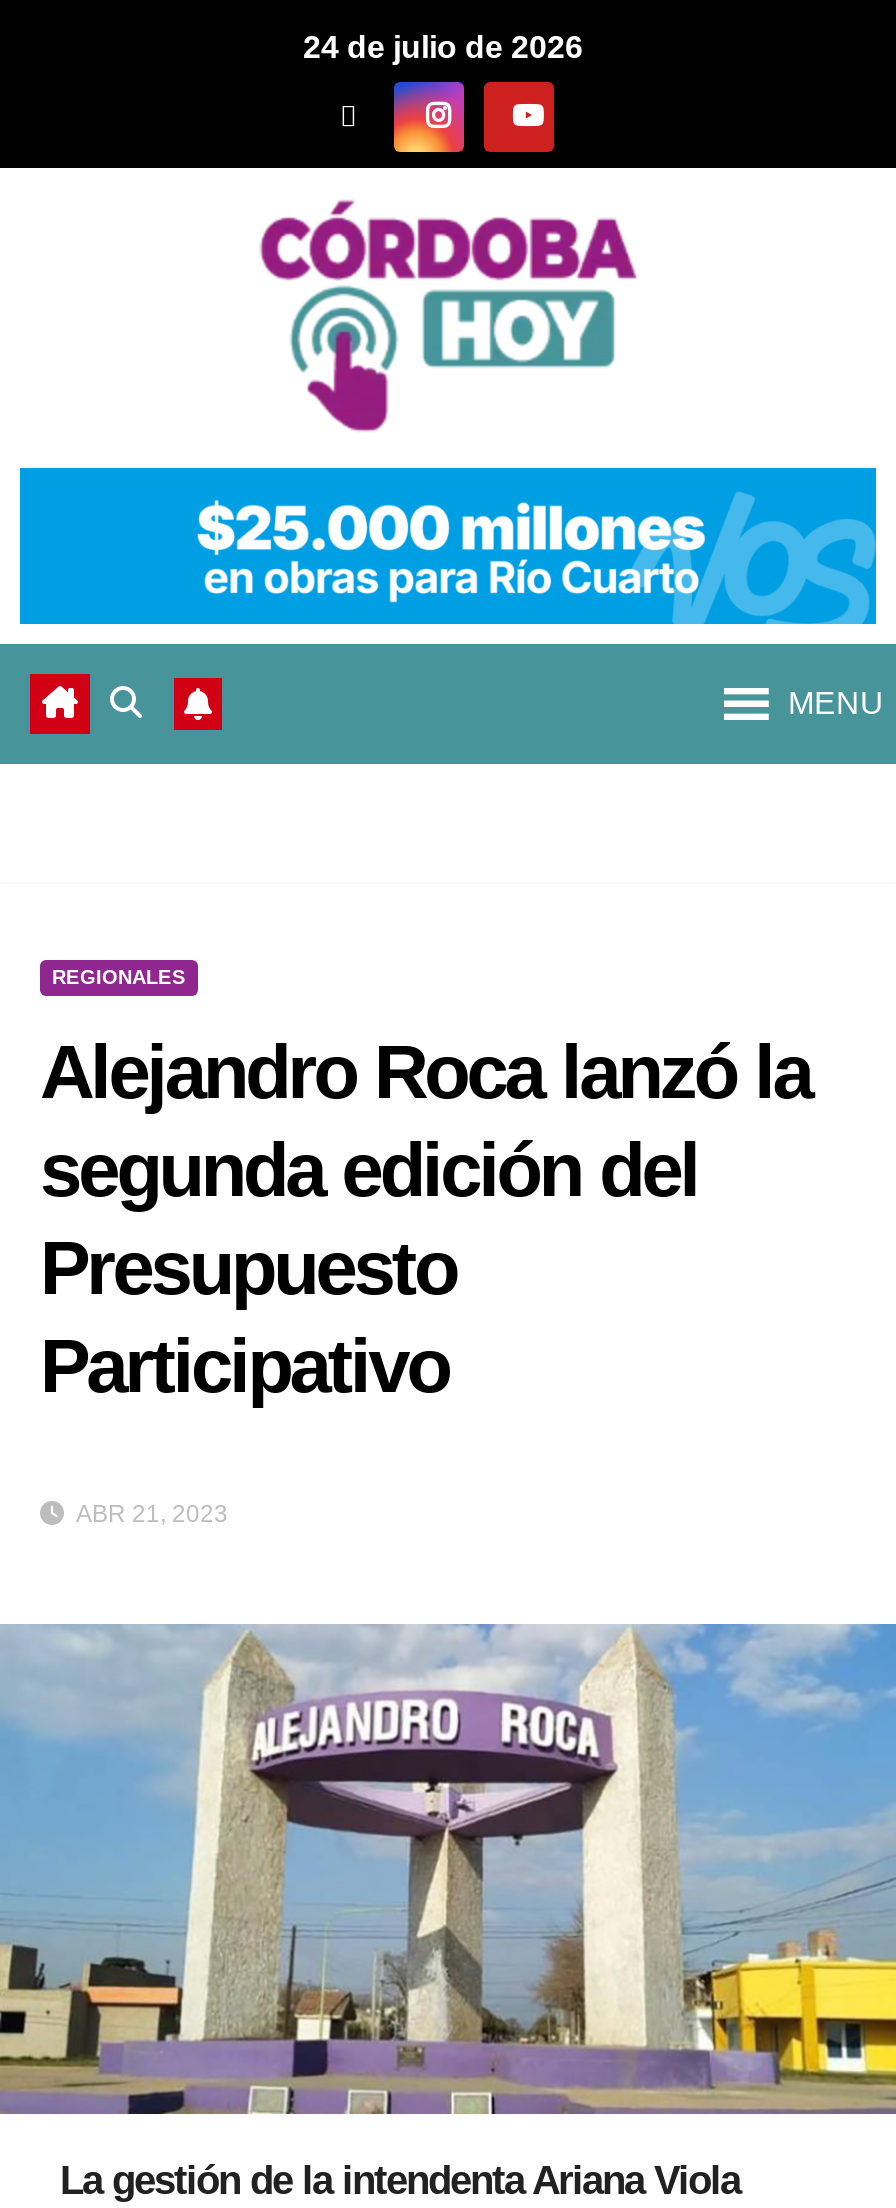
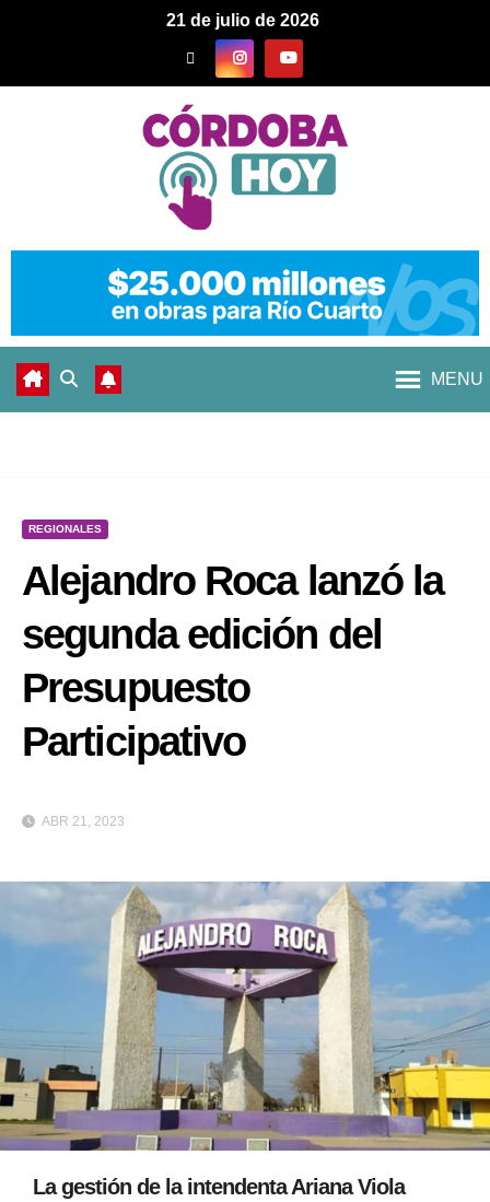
- 24 de julio de 2026
+ 21 de julio de 2026
